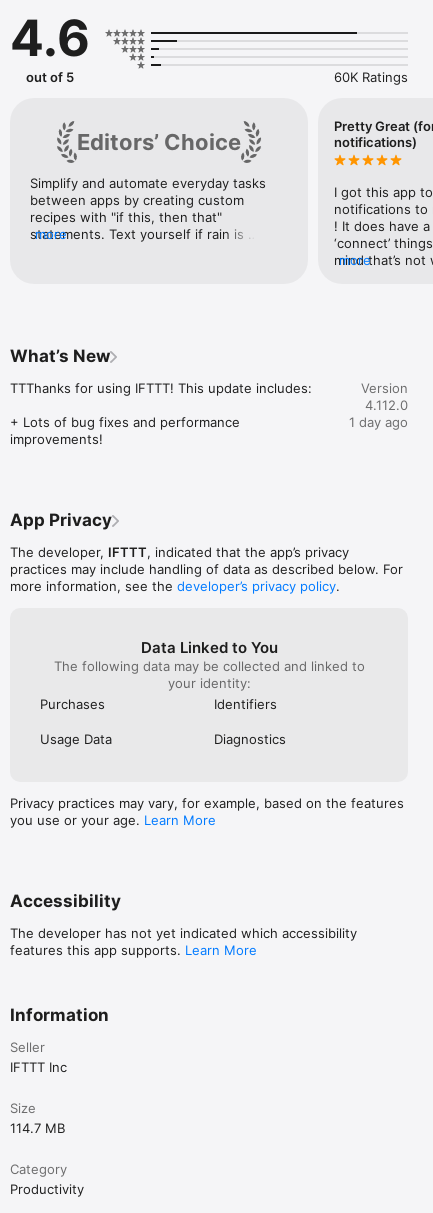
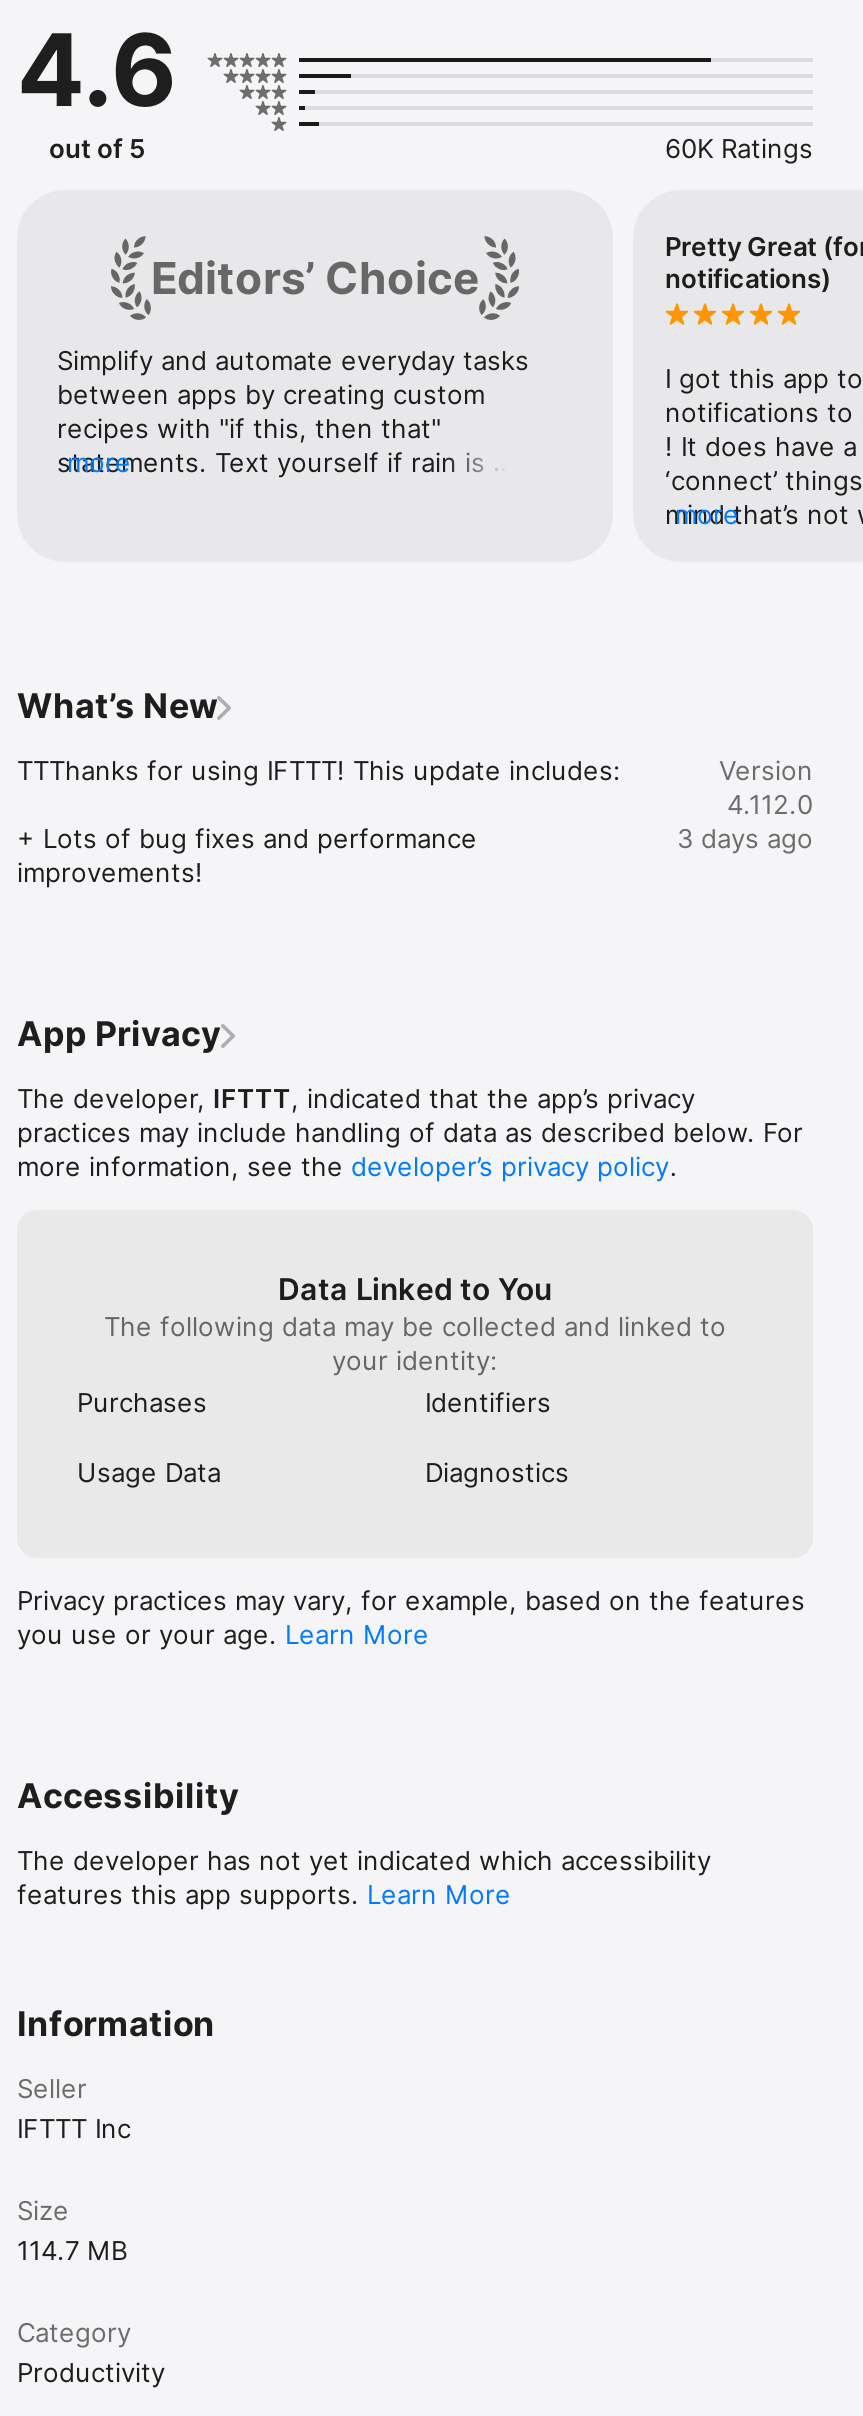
- 1 day ago
+ 3 days ago
